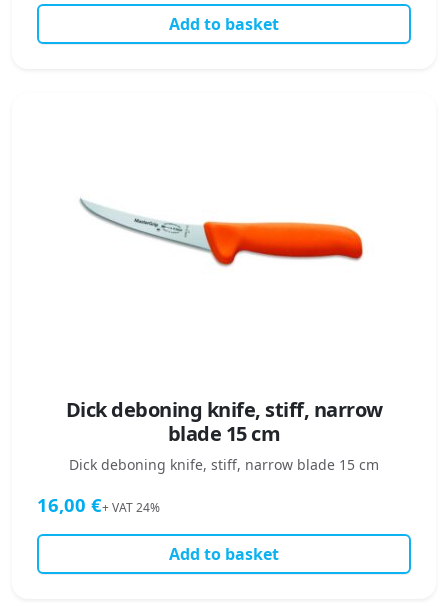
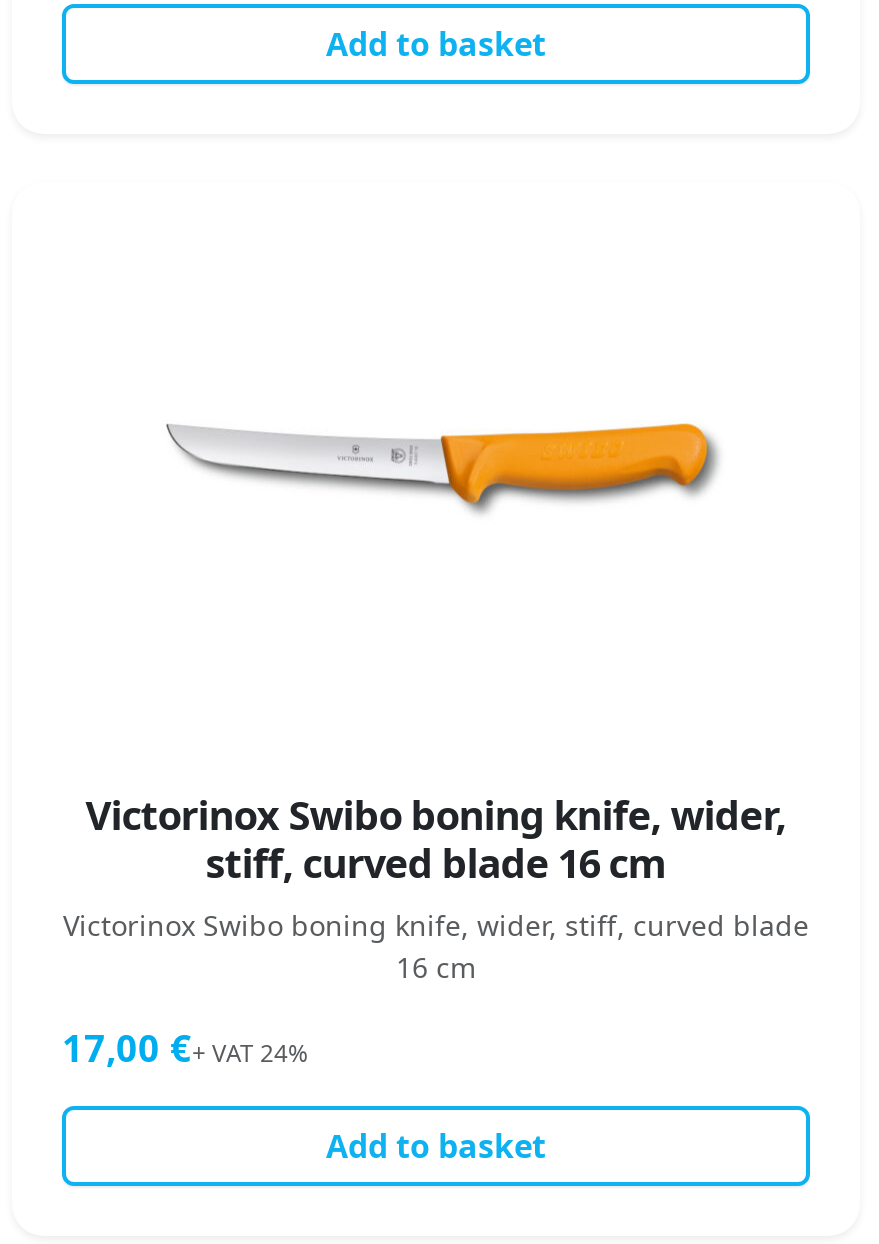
- [image]
+ [image]

- Dick deboning knife, stiff, narrow
- blade 15 cm
- Dick deboning knife, stiff, narrow blade 15 cm
+ Victorinox Swibo boning knife, wider,
+ stiff, curved blade 16 cm
+ Victorinox Swibo boning knife, wider, stiff, curved blade
+ 16 cm

- 16,00 €+ VAT 24%
+ 17,00 €+ VAT 24%
